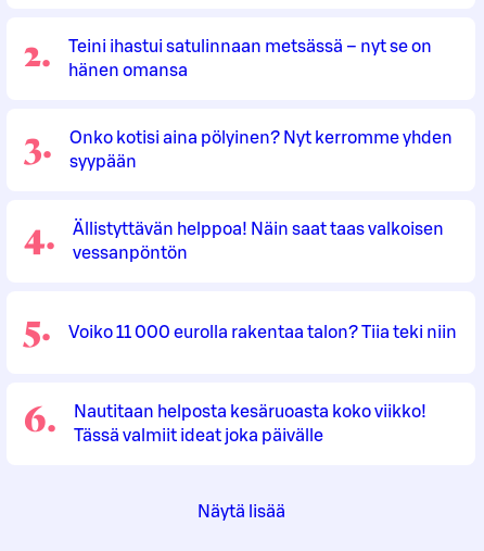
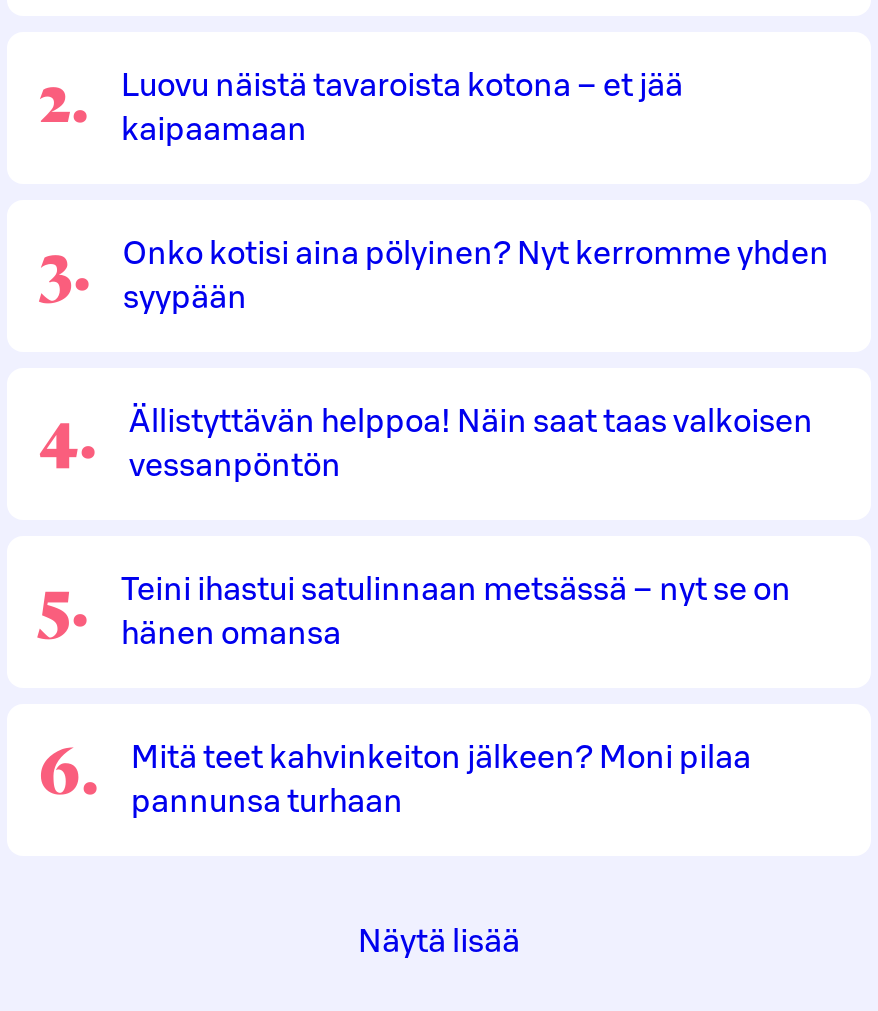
moved down: Teini ihastui satulinnaan metsässä – nyt se on | hänen omansa

+ Luovu näistä tavaroista kotona – et jää
+ kaipaamaan

- Voiko 11 000 eurolla rakentaa talon? Tiia teki niin

- Nautitaan helposta kesäruoasta koko viikko!
- Tässä valmiit ideat joka päivälle
+ Mitä teet kahvinkeiton jälkeen? Moni pilaa
+ pannunsa turhaan
